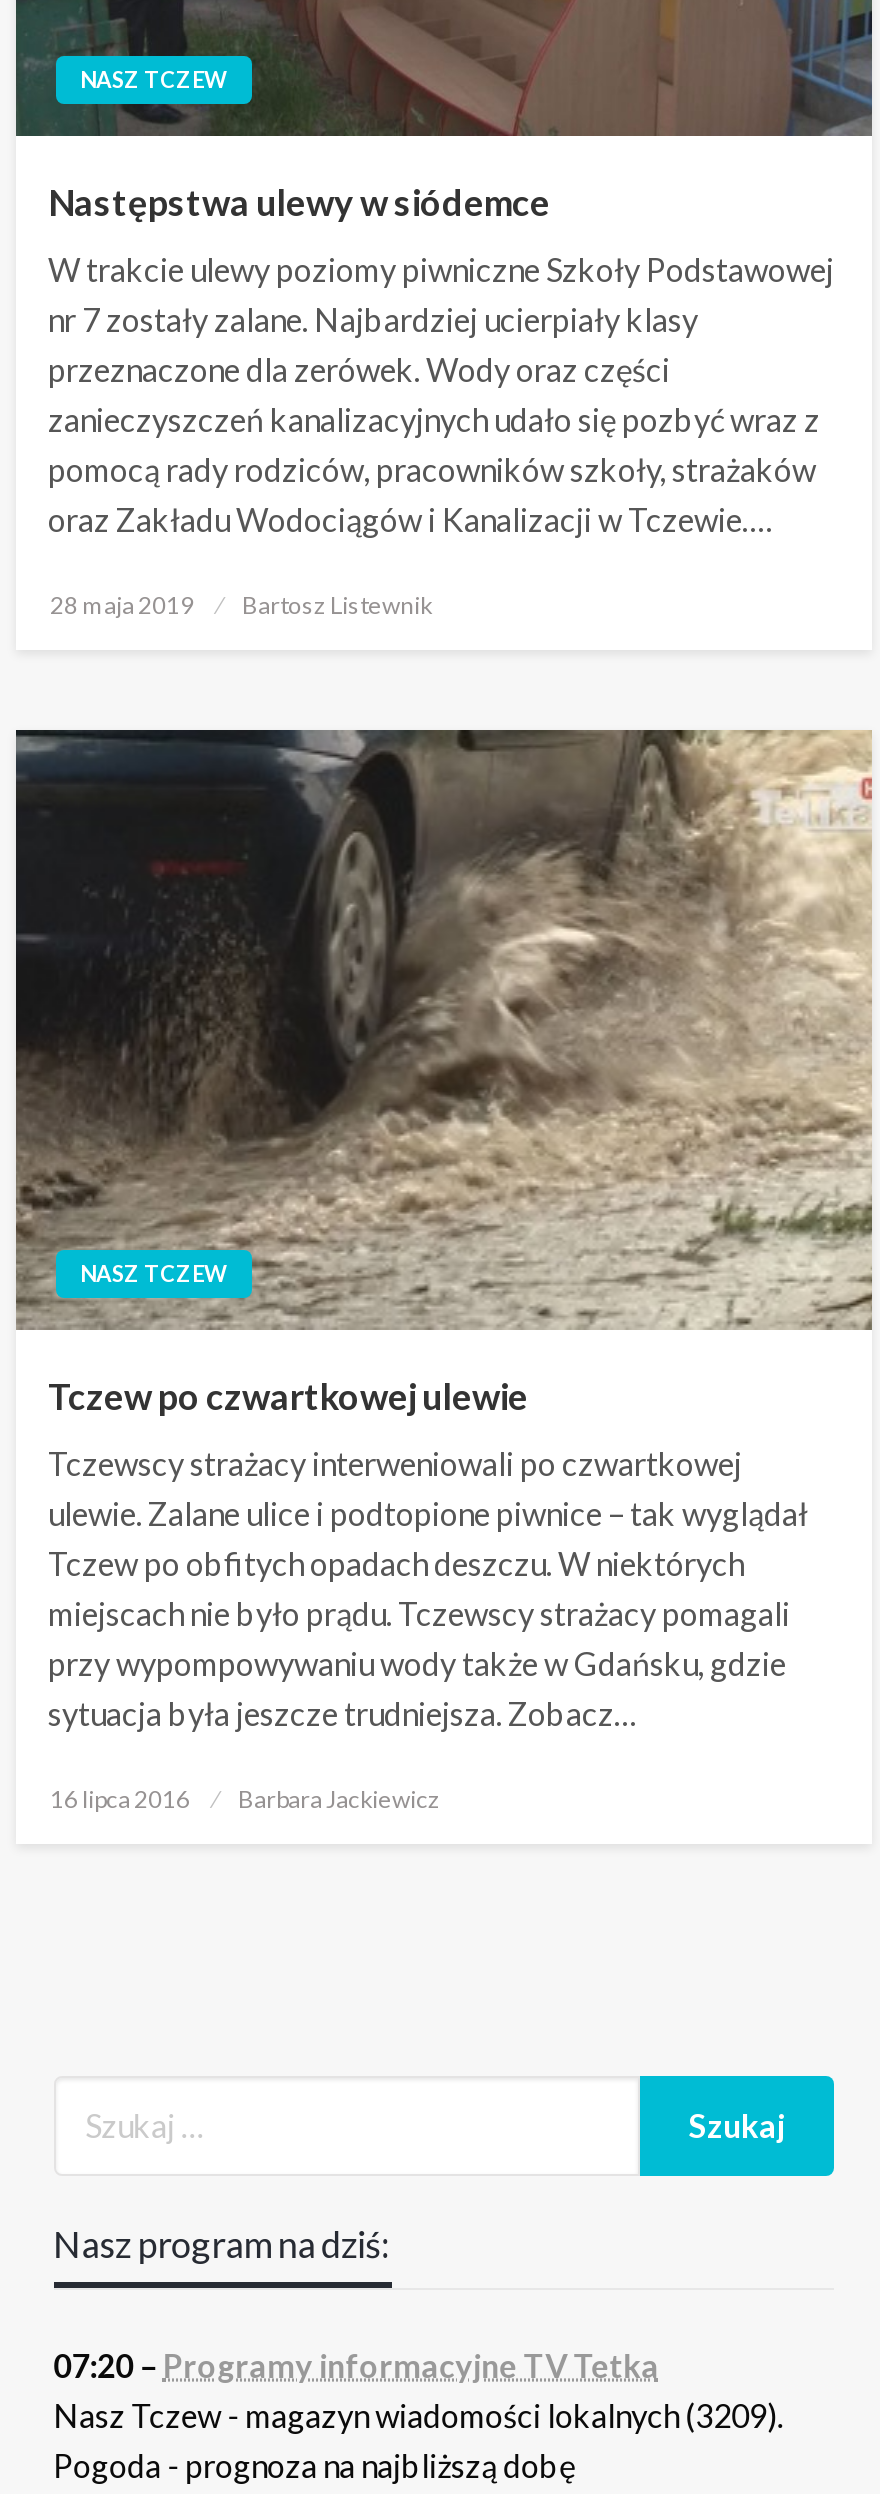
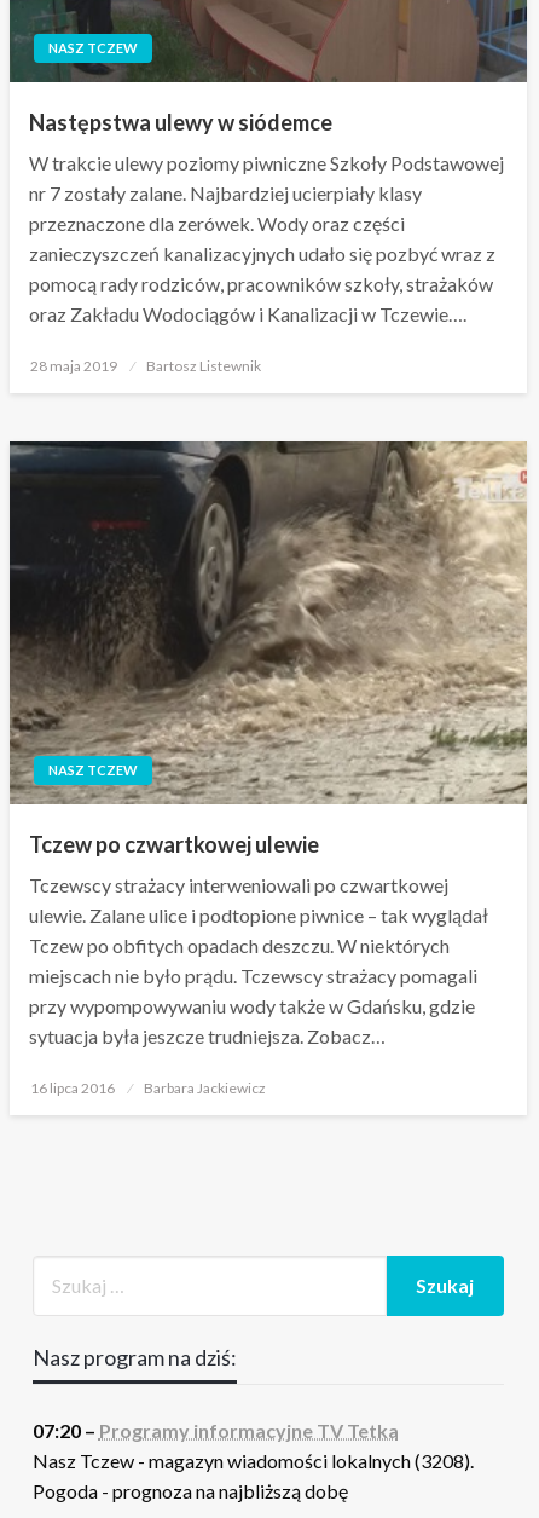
- Nasz Tczew - magazyn wiadomości lokalnych (3209).
+ Nasz Tczew - magazyn wiadomości lokalnych (3208).
